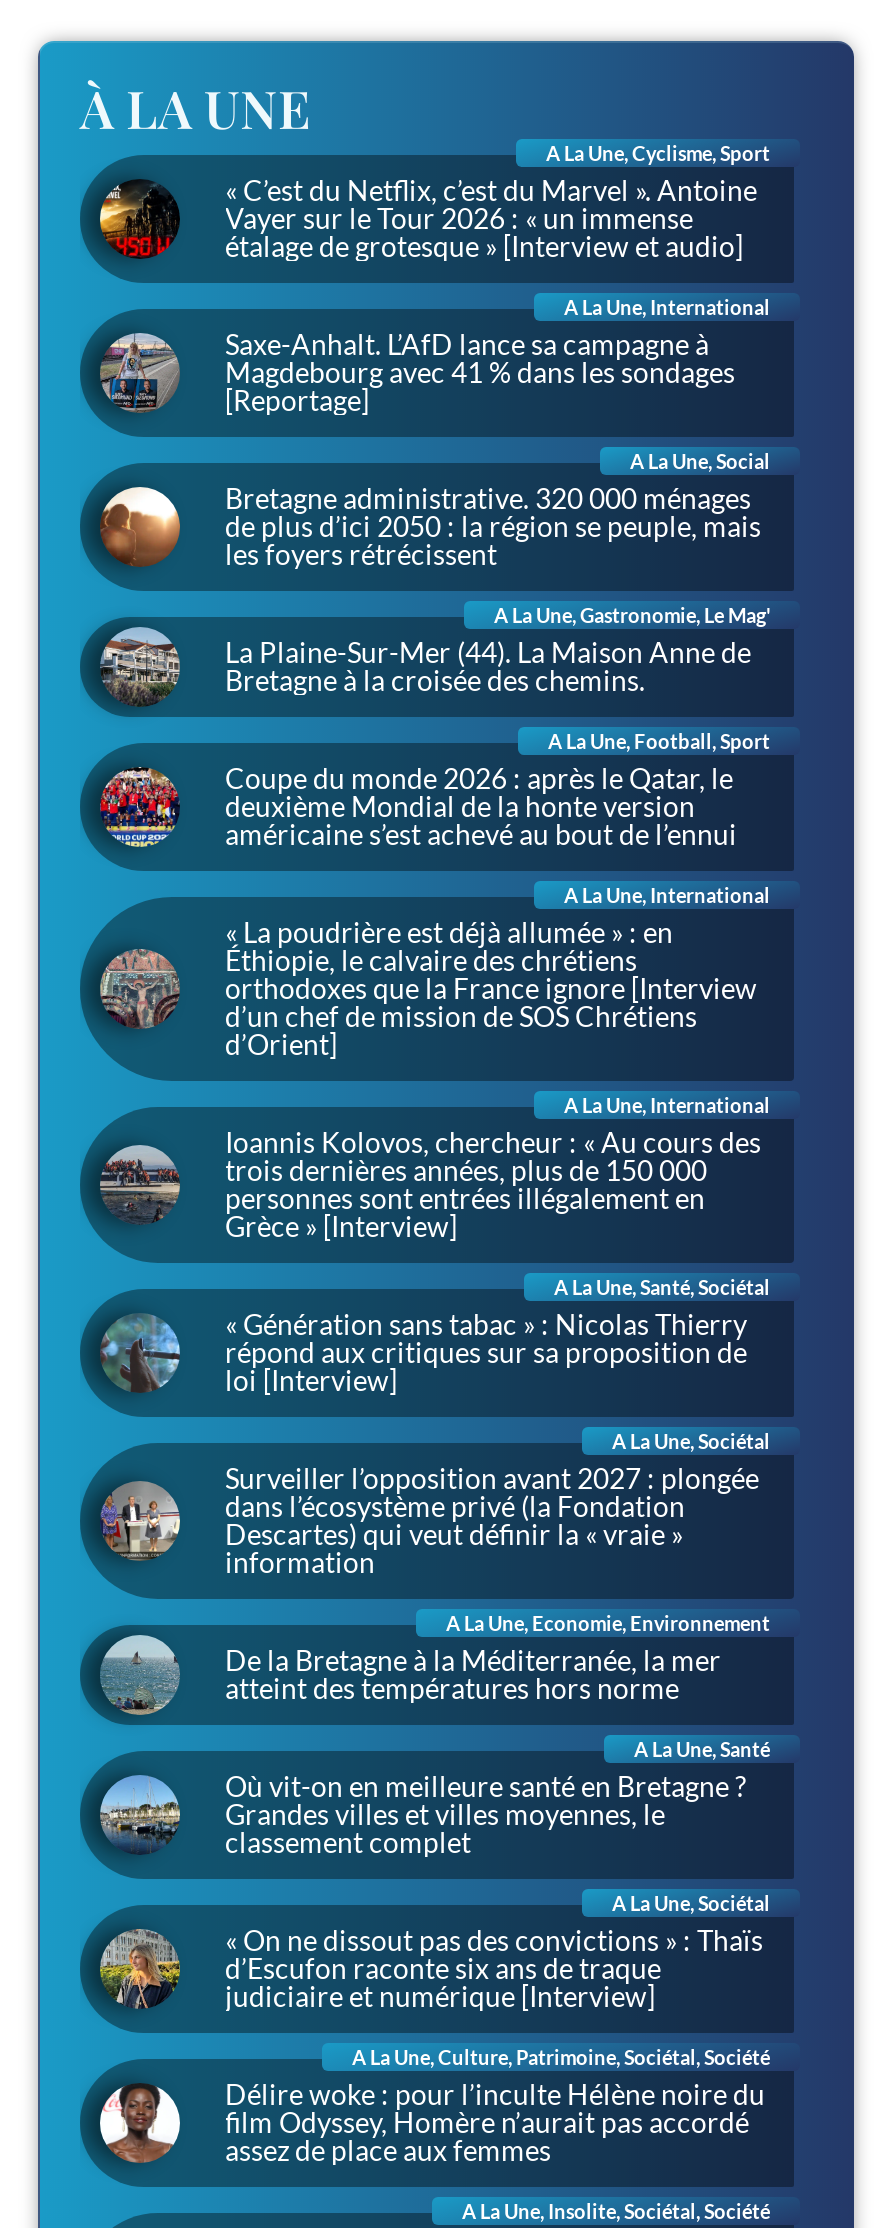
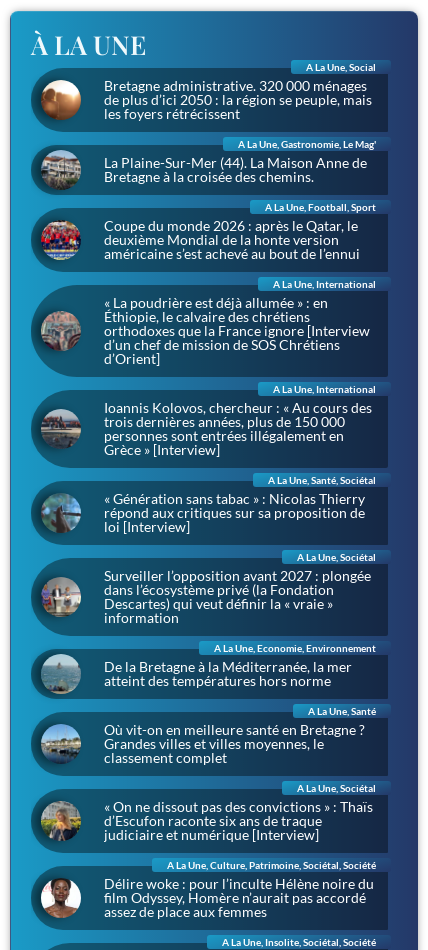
- [image]
- A La Une, Cyclisme, Sport
- « C’est du Netflix, c’est du Marvel ». Antoine
- Vayer sur le Tour 2026 : « un immense
- étalage de grotesque » [Interview et audio]
- A La Une, International
- Saxe-Anhalt. L’AfD lance sa campagne à
- Magdebourg avec 41 % dans les sondages
- [Reportage]

- [image]
